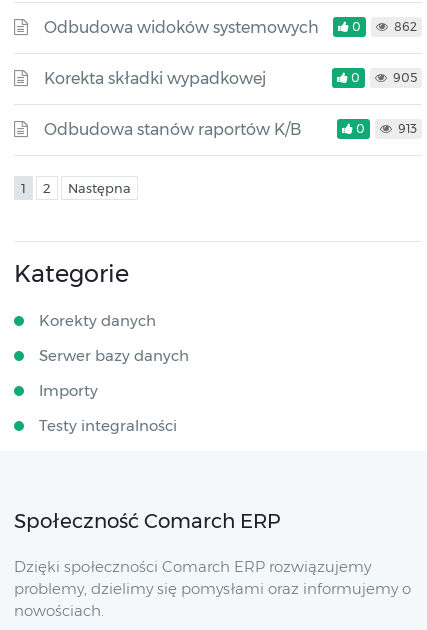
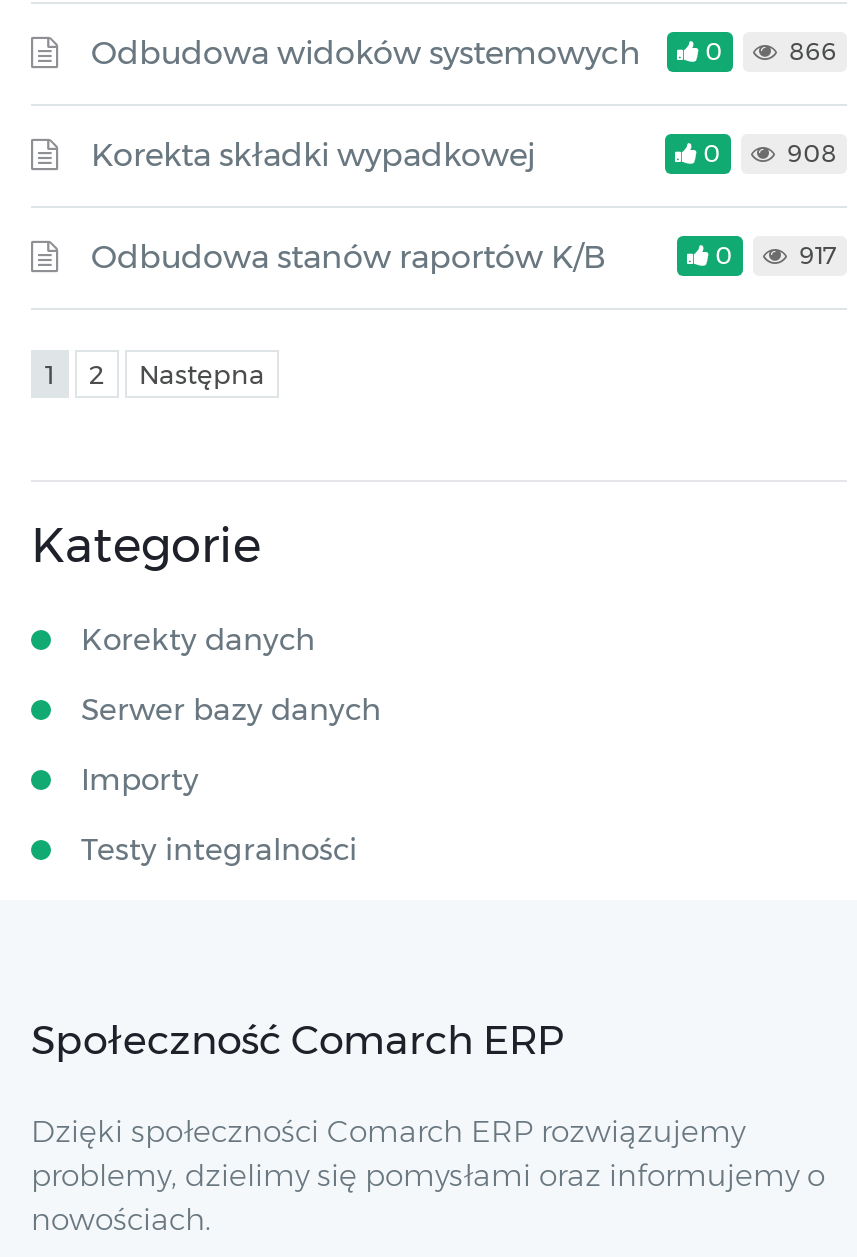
- 862
+ 866

- 905
+ 908

- 913
+ 917
